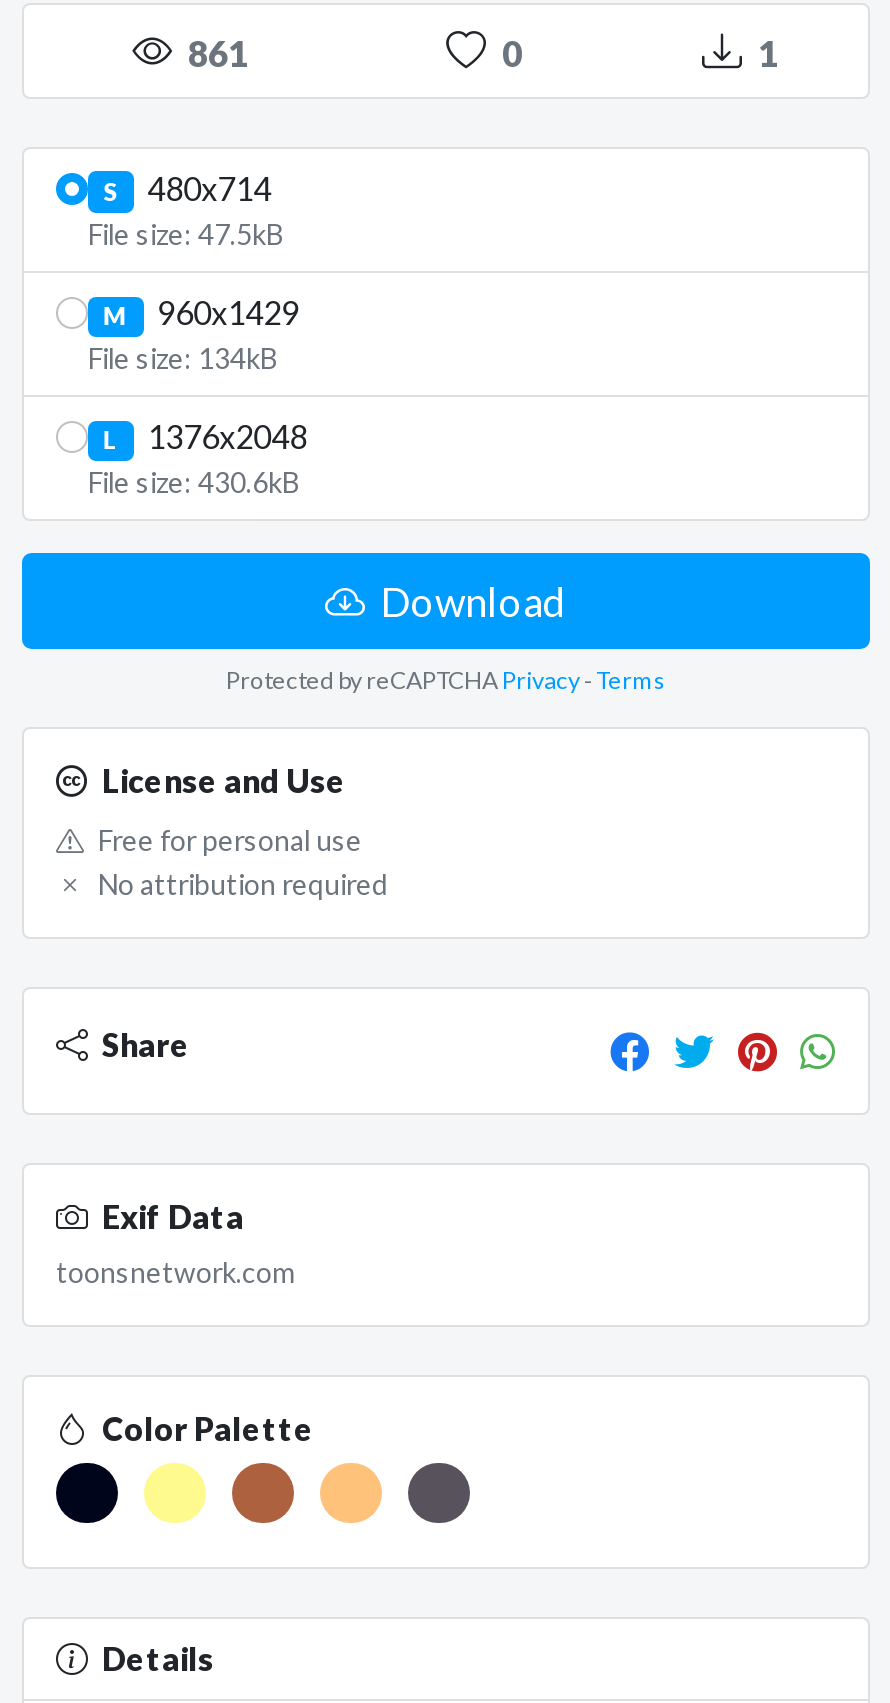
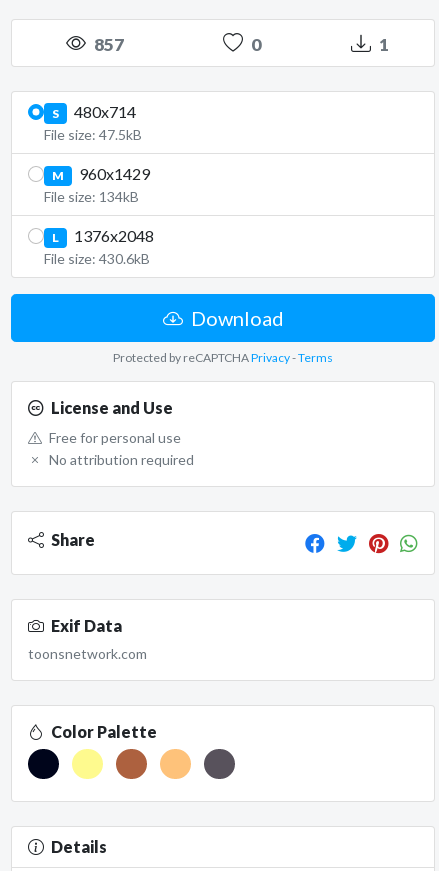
- 861
+ 857
